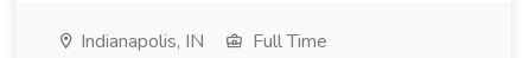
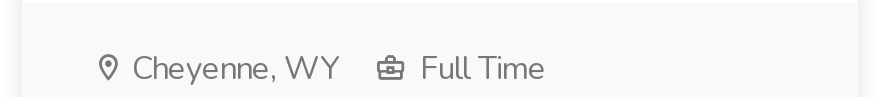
- Indianapolis, IN
+ Cheyenne, WY
